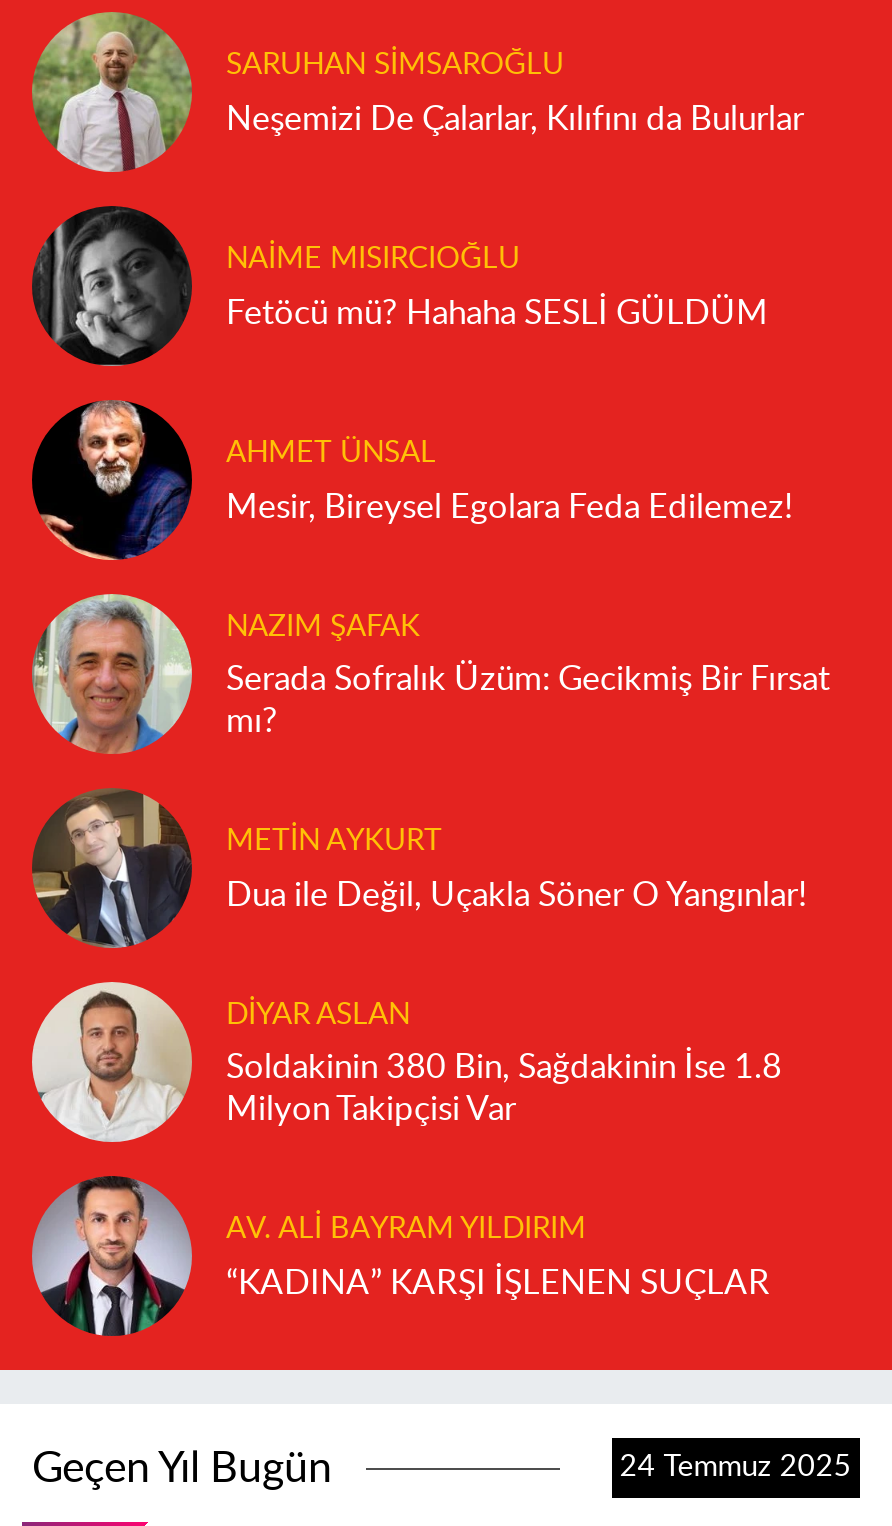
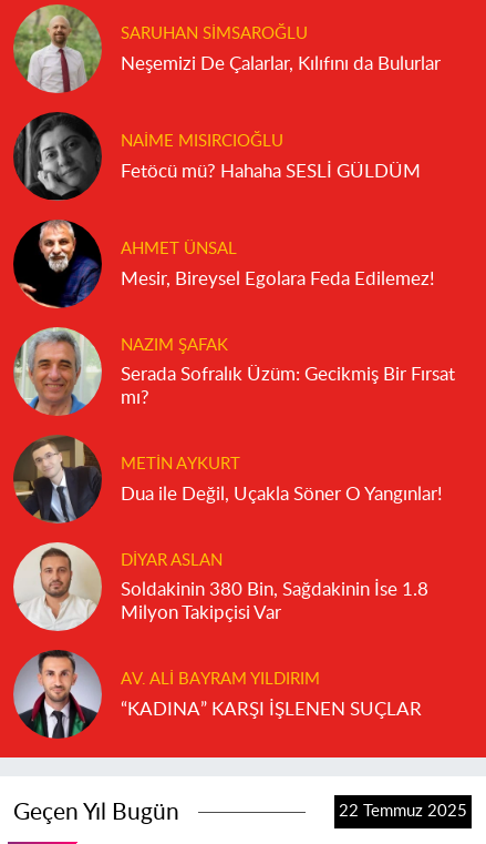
- 24 Temmuz 2025
+ 22 Temmuz 2025
